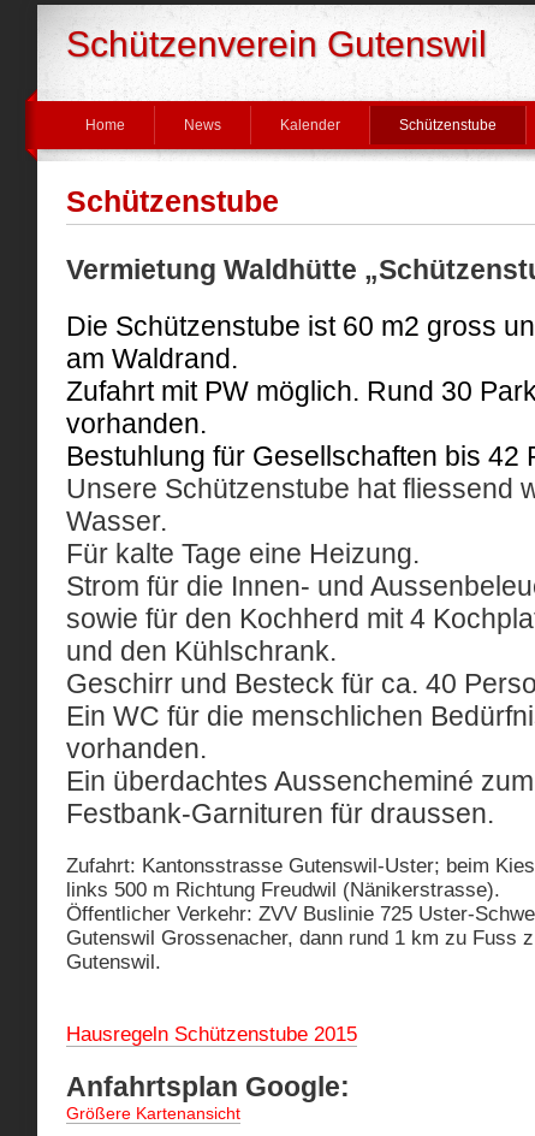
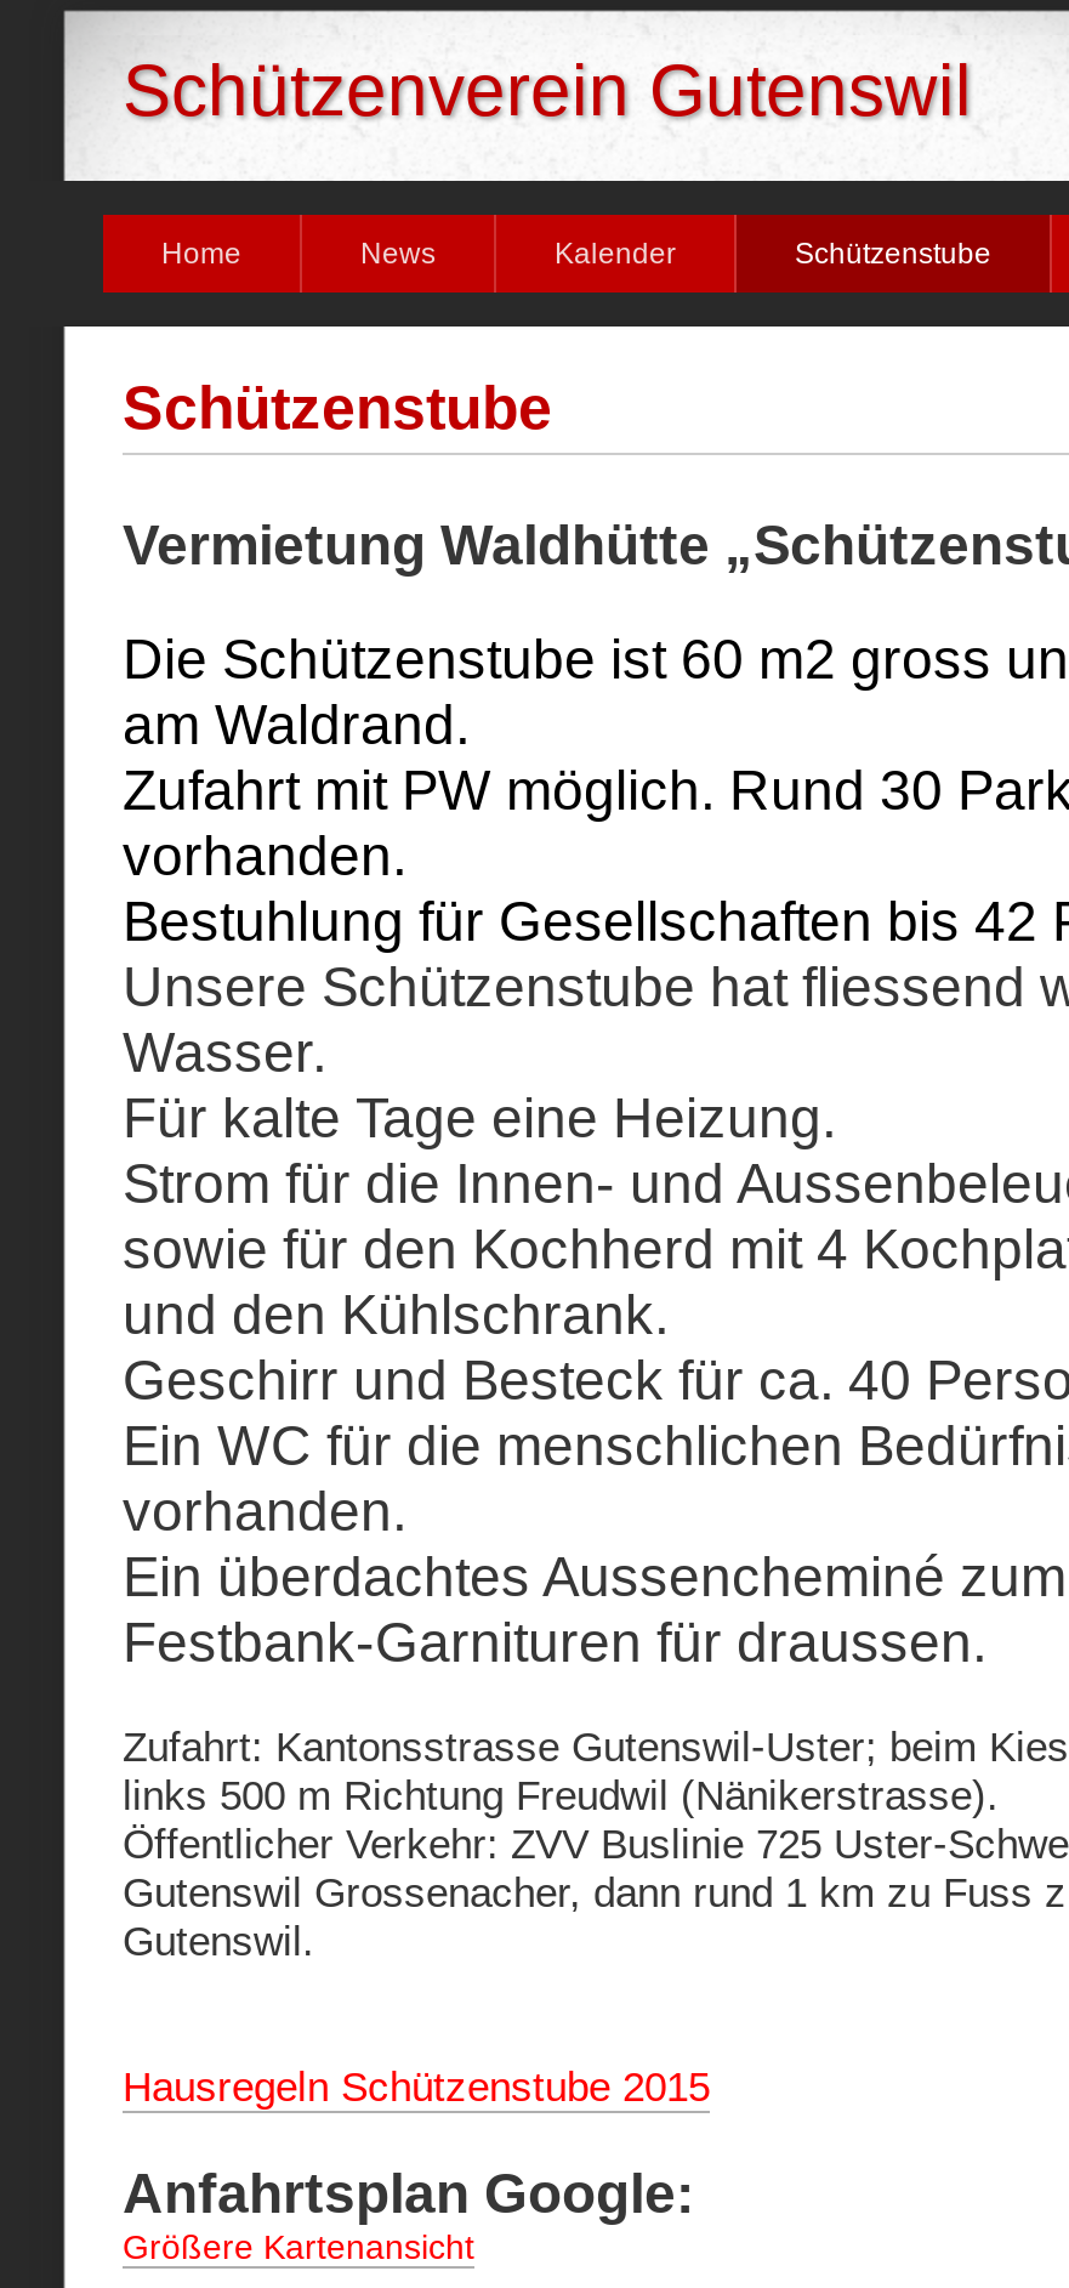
- [image]
+ [image]
